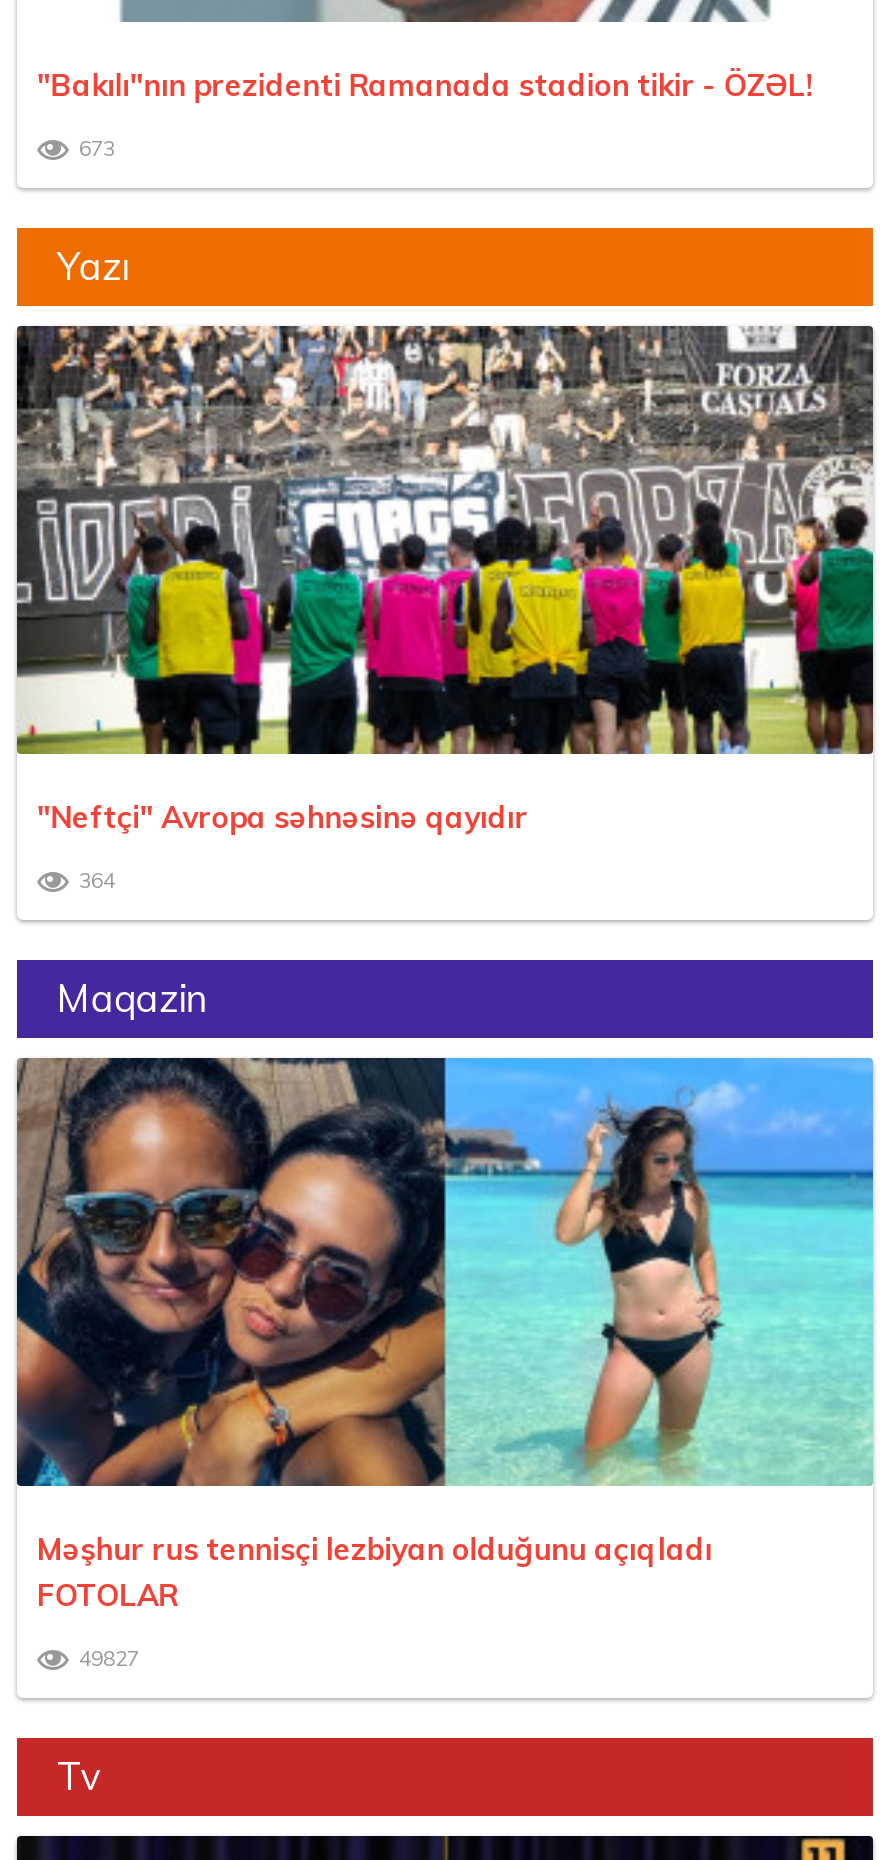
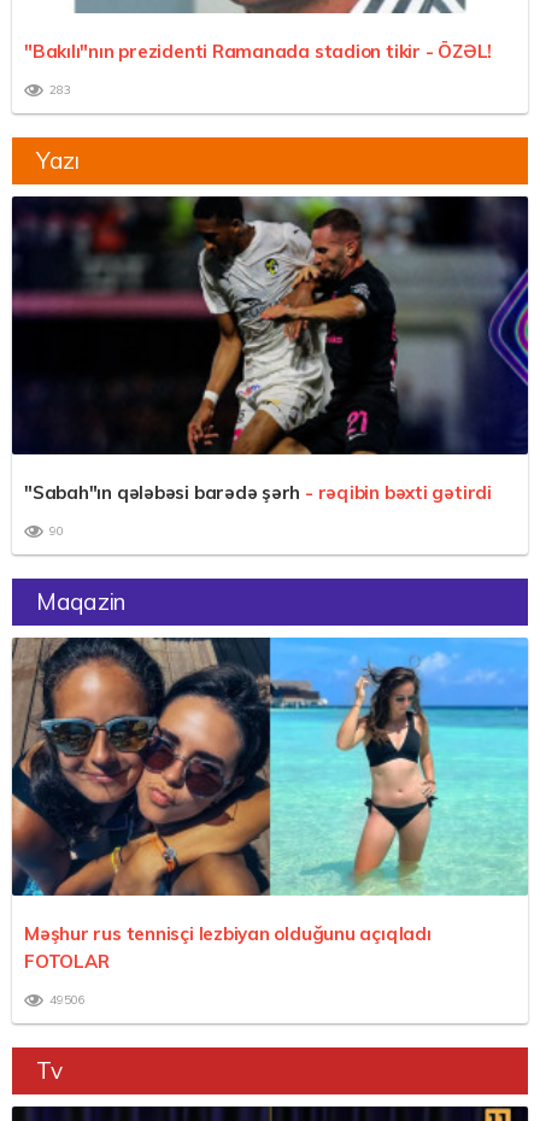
- 673
+ 283

- [image]
- "Neftçi" Avropa səhnəsinə qayıdır
+ [image]
+ "Sabah"ın qələbəsi barədə şərh - rəqibin bəxti gətirdi

- 364
+ 90

- 49827
+ 49506
